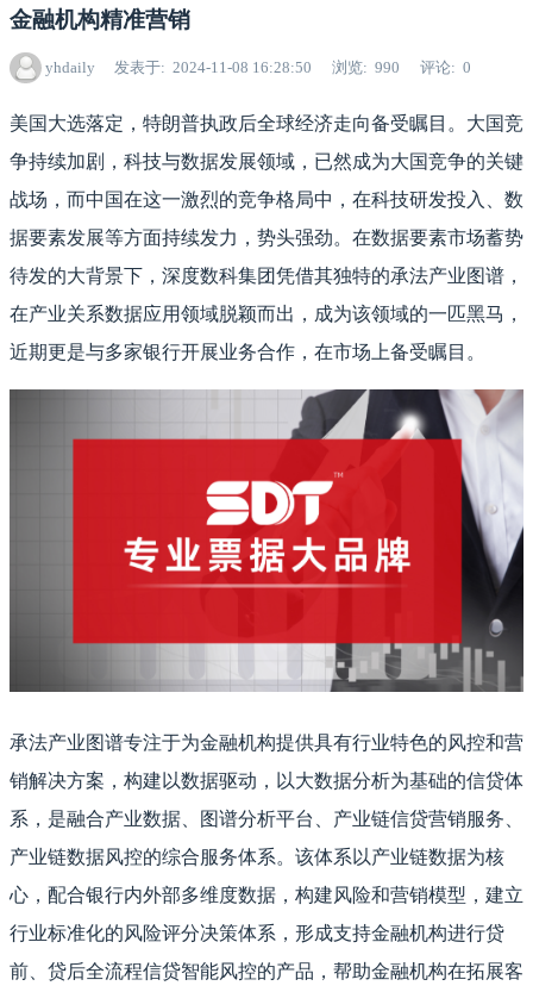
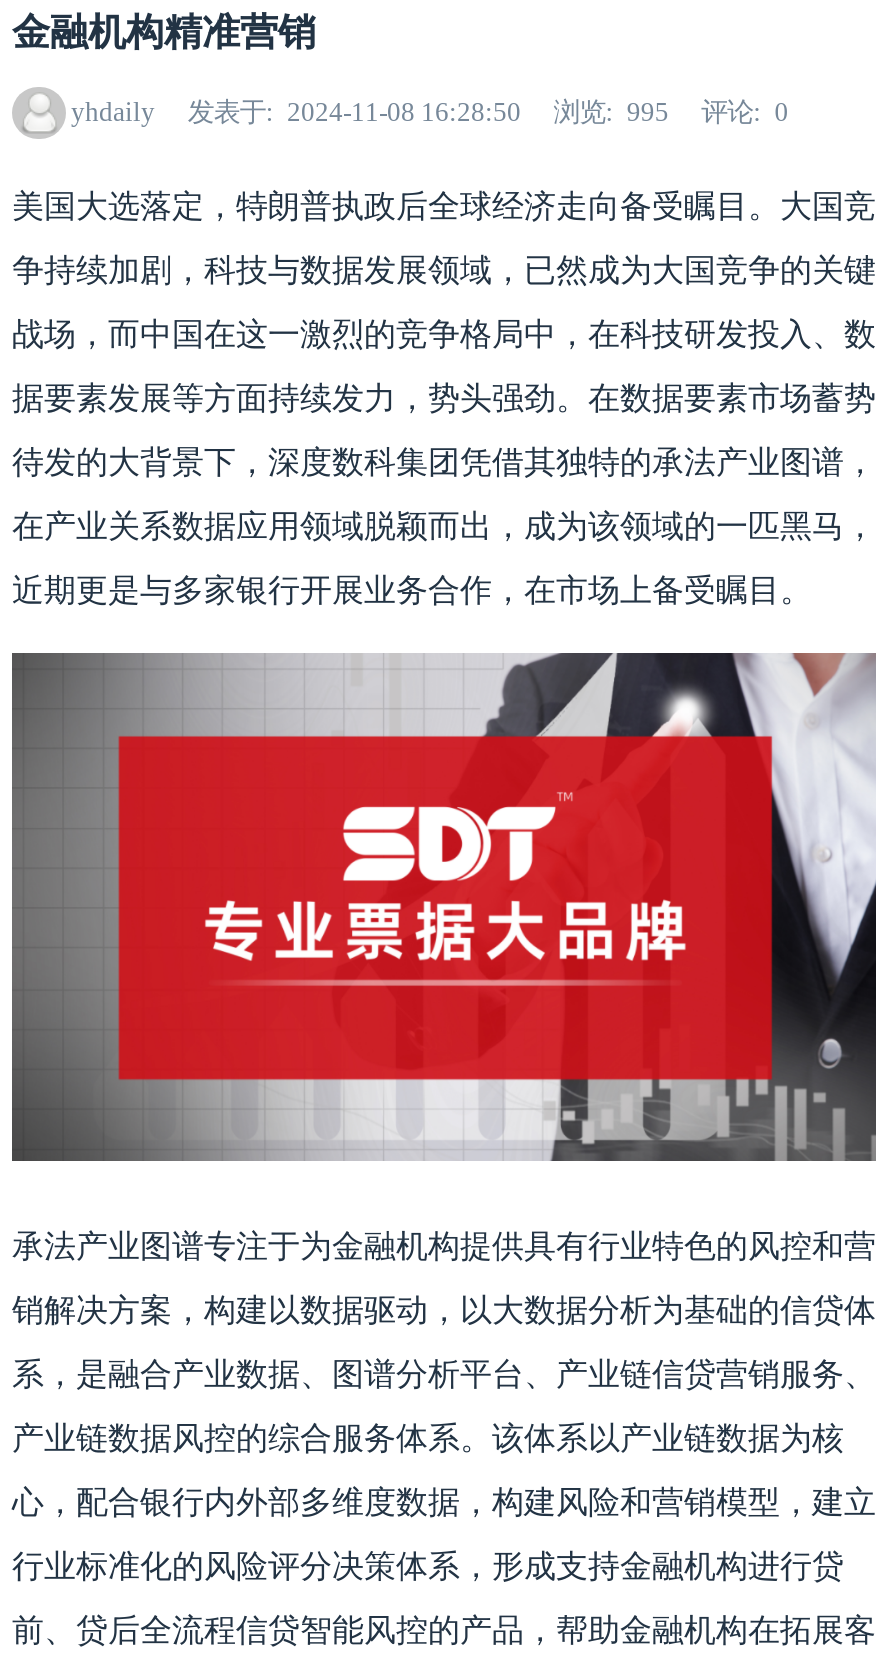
- yhdaily 发表于 2024-11-08 16:28:50 浏览 990 评论 0
+ yhdaily 发表于 2024-11-08 16:28:50 浏览 995 评论 0
